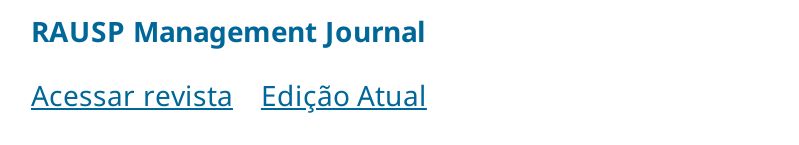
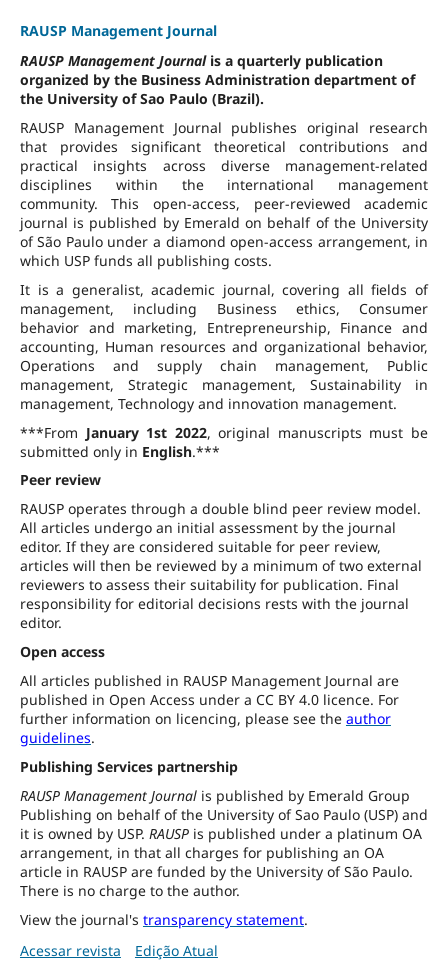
+ RAUSP Management Journal is a quarterly publication
+ organized by the Business Administration department of
+ the University of Sao Paulo (Brazil).
+ RAUSP Management Journal publishes original research
+ that provides significant theoretical contributions and
+ practical insights across diverse management-related
+ disciplines within the international management
+ community. This open-access, peer-reviewed academic
+ journal is published by Emerald on behalf of the University
+ of São Paulo under a diamond open-access arrangement, in
+ which USP funds all publishing costs.
+ It is a generalist, academic journal, covering all fields of
+ management, including Business ethics, Consumer
+ behavior and marketing, Entrepreneurship, Finance and
+ accounting, Human resources and organizational behavior,
+ Operations and supply chain management, Public
+ management, Strategic management, Sustainability in
+ management, Technology and innovation management.
+ ***From January 1st 2022, original manuscripts must be
+ submitted only in English.***
+ Peer review
+ RAUSP operates through a double blind peer review model.
+ All articles undergo an initial assessment by the journal
+ editor. If they are considered suitable for peer review,
+ articles will then be reviewed by a minimum of two external
+ reviewers to assess their suitability for publication. Final
+ responsibility for editorial decisions rests with the journal
+ editor.
+ Open access
+ All articles published in RAUSP Management Journal are
+ published in Open Access under a CC BY 4.0 licence. For
+ further information on licencing, please see the author
+ guidelines.
+ Publishing Services partnership
+ RAUSP Management Journal is published by Emerald Group
+ Publishing on behalf of the University of Sao Paulo (USP) and
+ it is owned by USP. RAUSP is published under a platinum OA
+ arrangement, in that all charges for publishing an OA
+ article in RAUSP are funded by the University of São Paulo.
+ There is no charge to the author.
+ View the journal's transparency statement.
